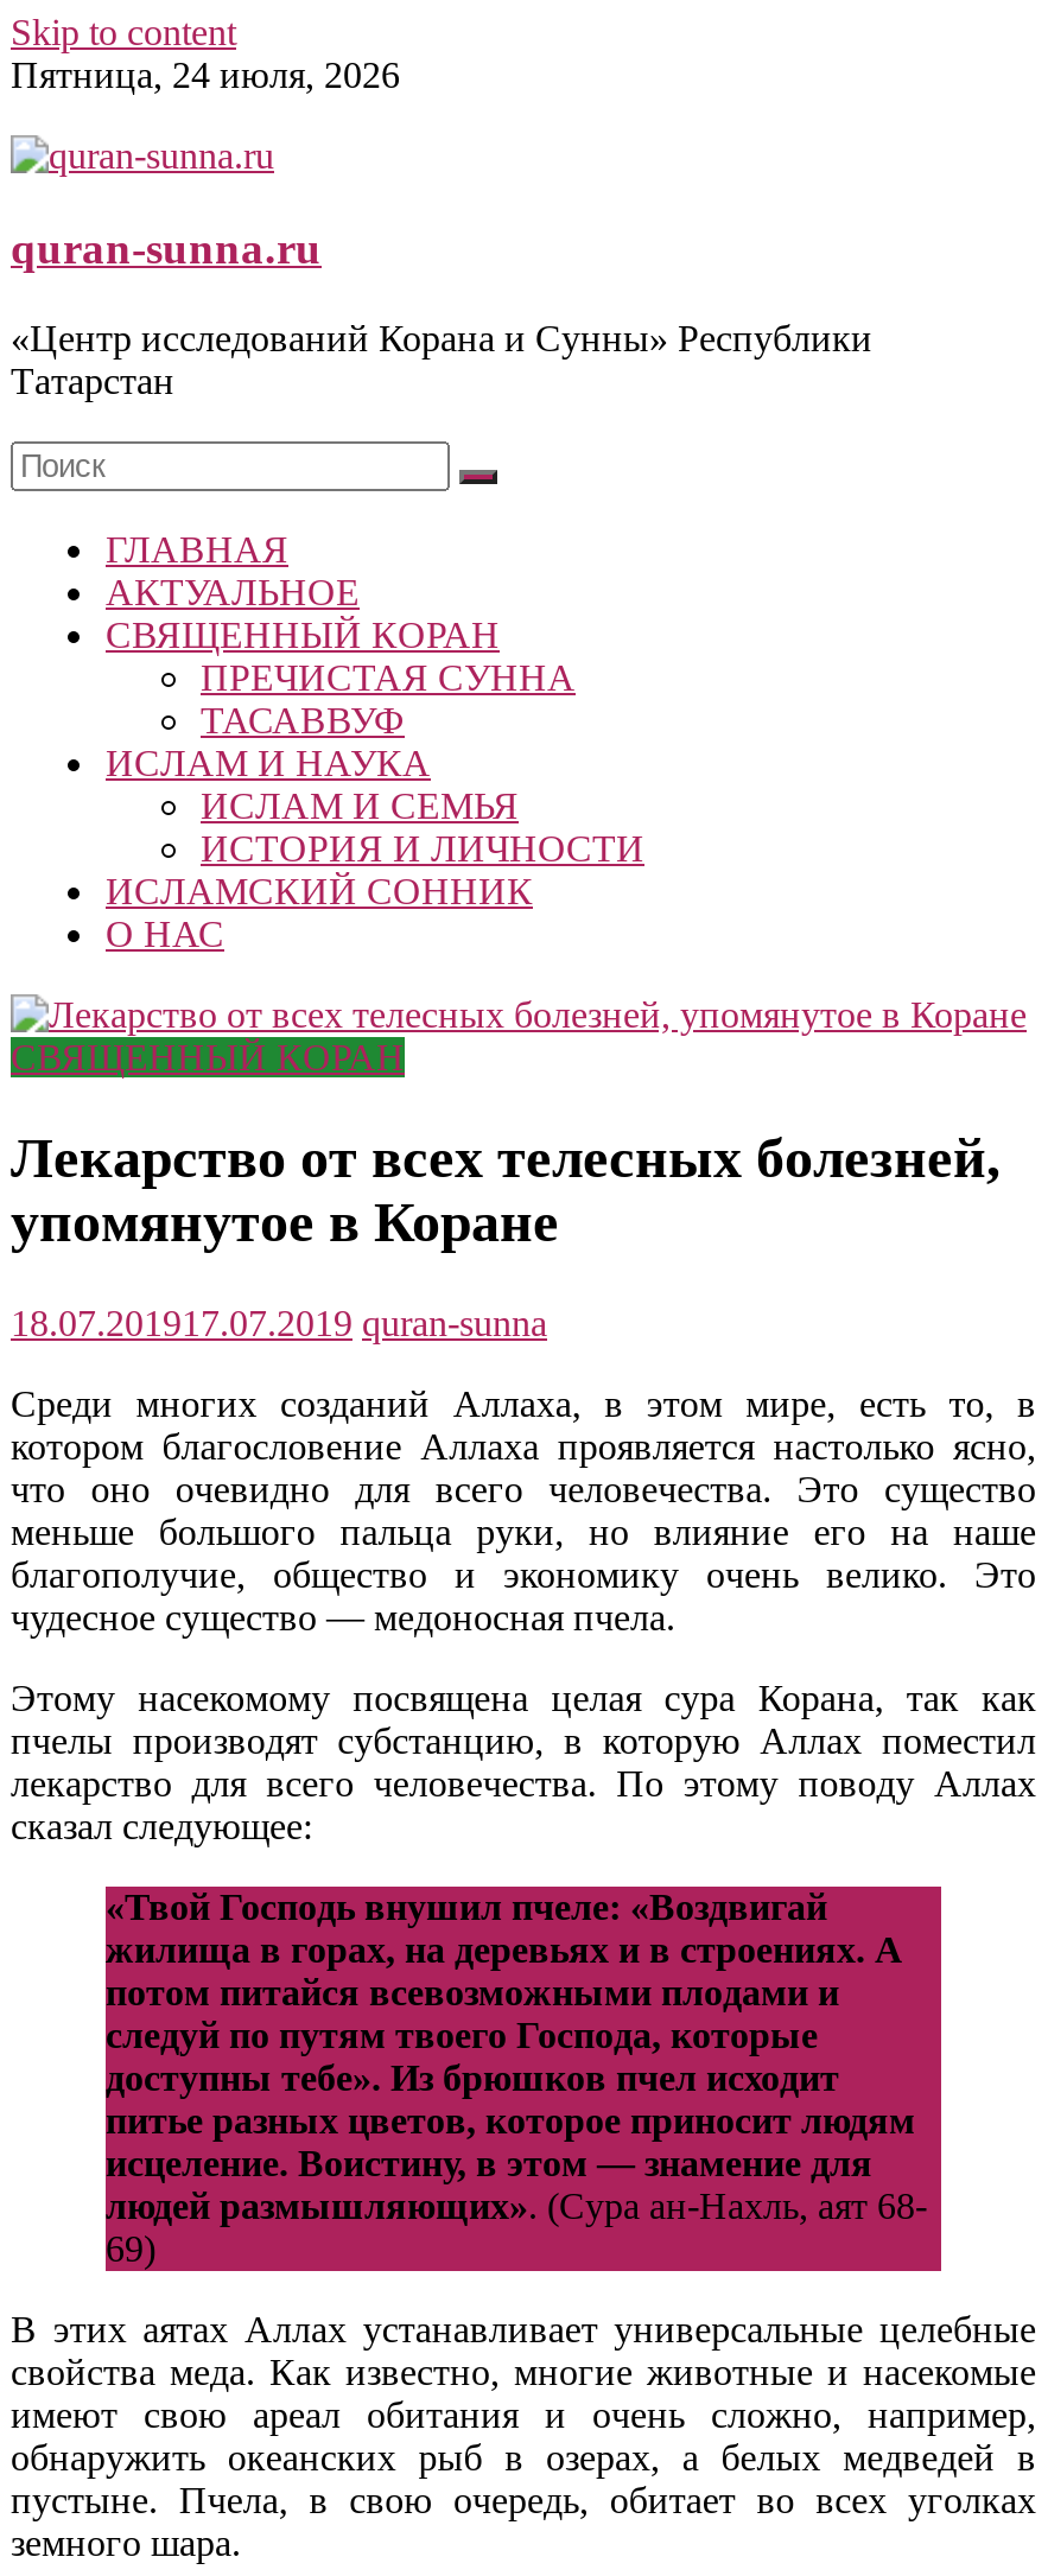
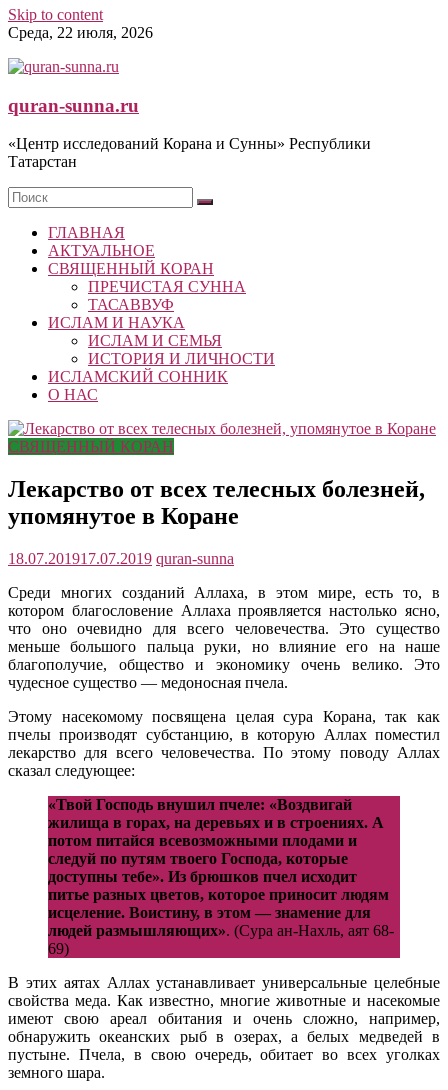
- Пятница, 24 июля, 2026
+ Среда, 22 июля, 2026
